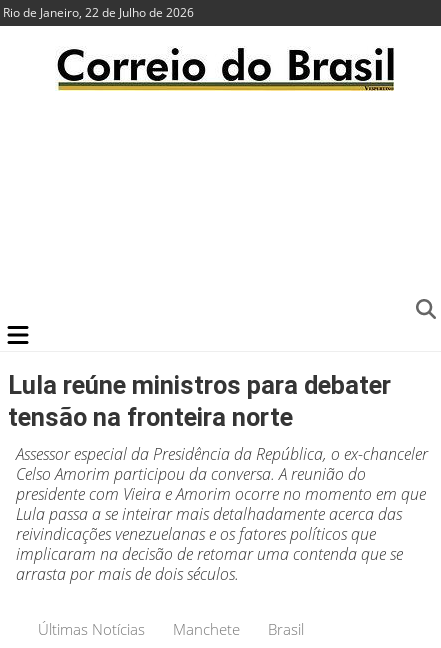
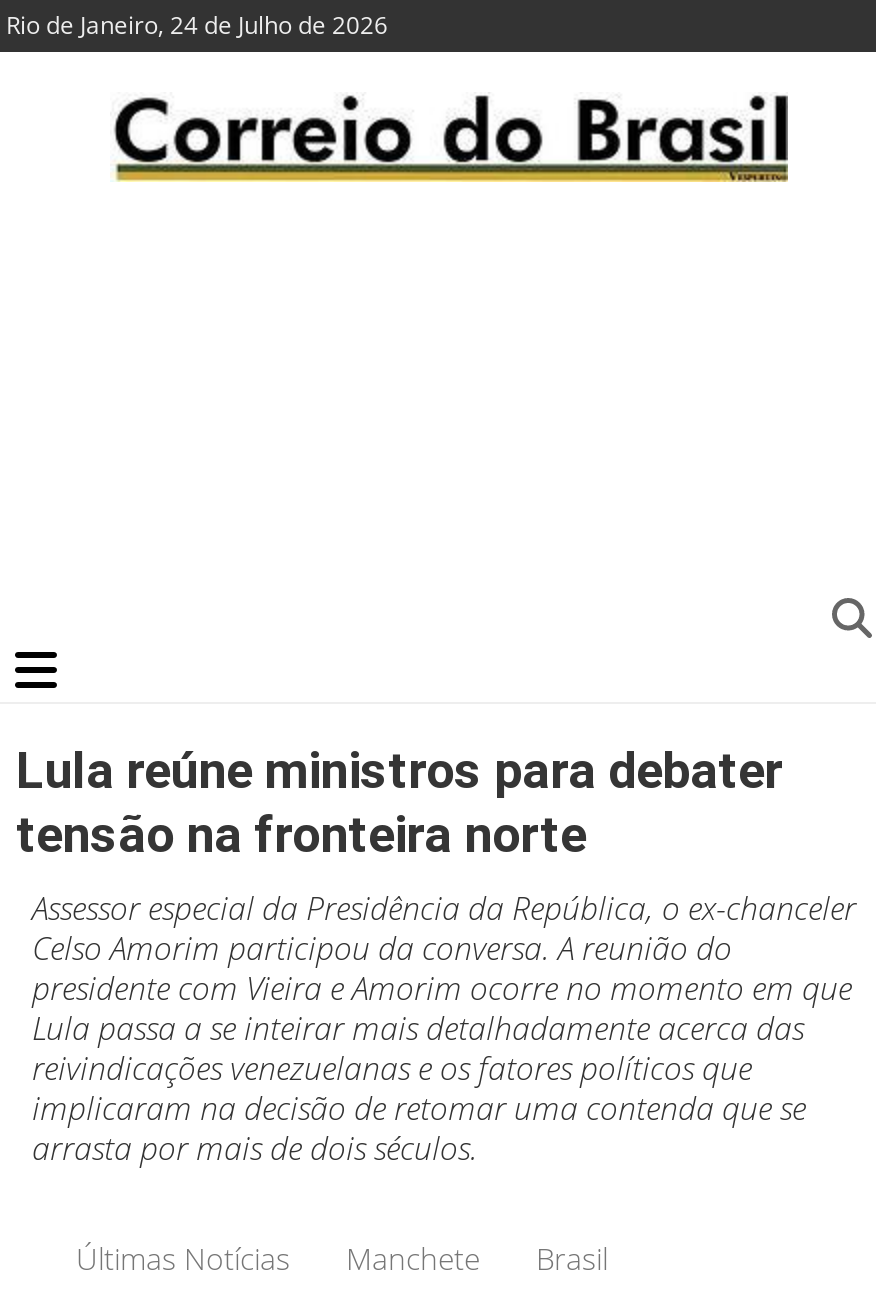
- Rio de Janeiro, 22 de Julho de 2026
+ Rio de Janeiro, 24 de Julho de 2026
